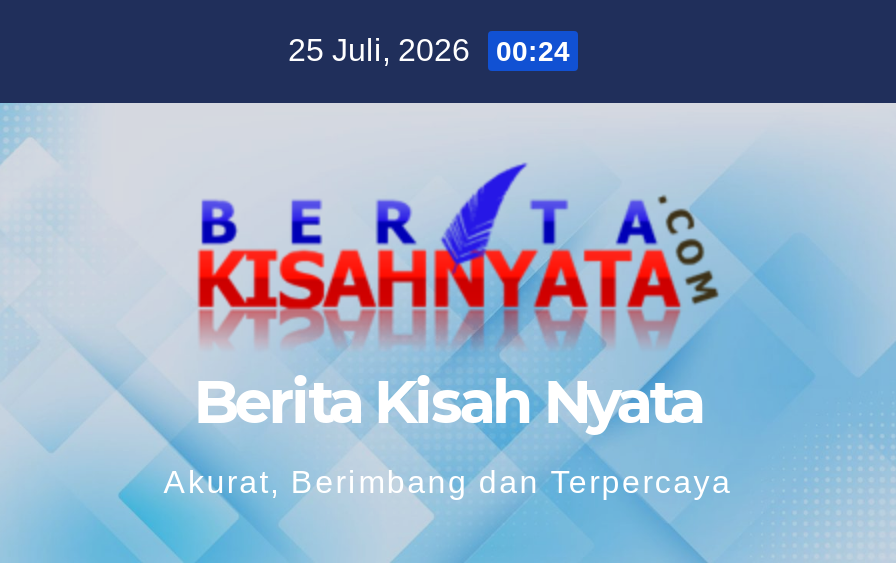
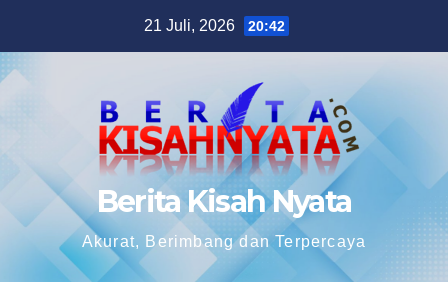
- 25 Juli, 2026 00:24
+ 21 Juli, 2026 20:42
